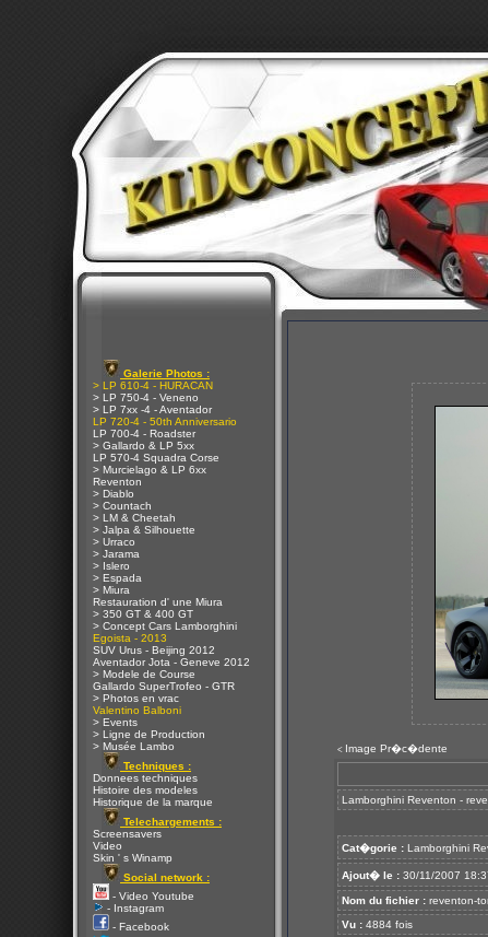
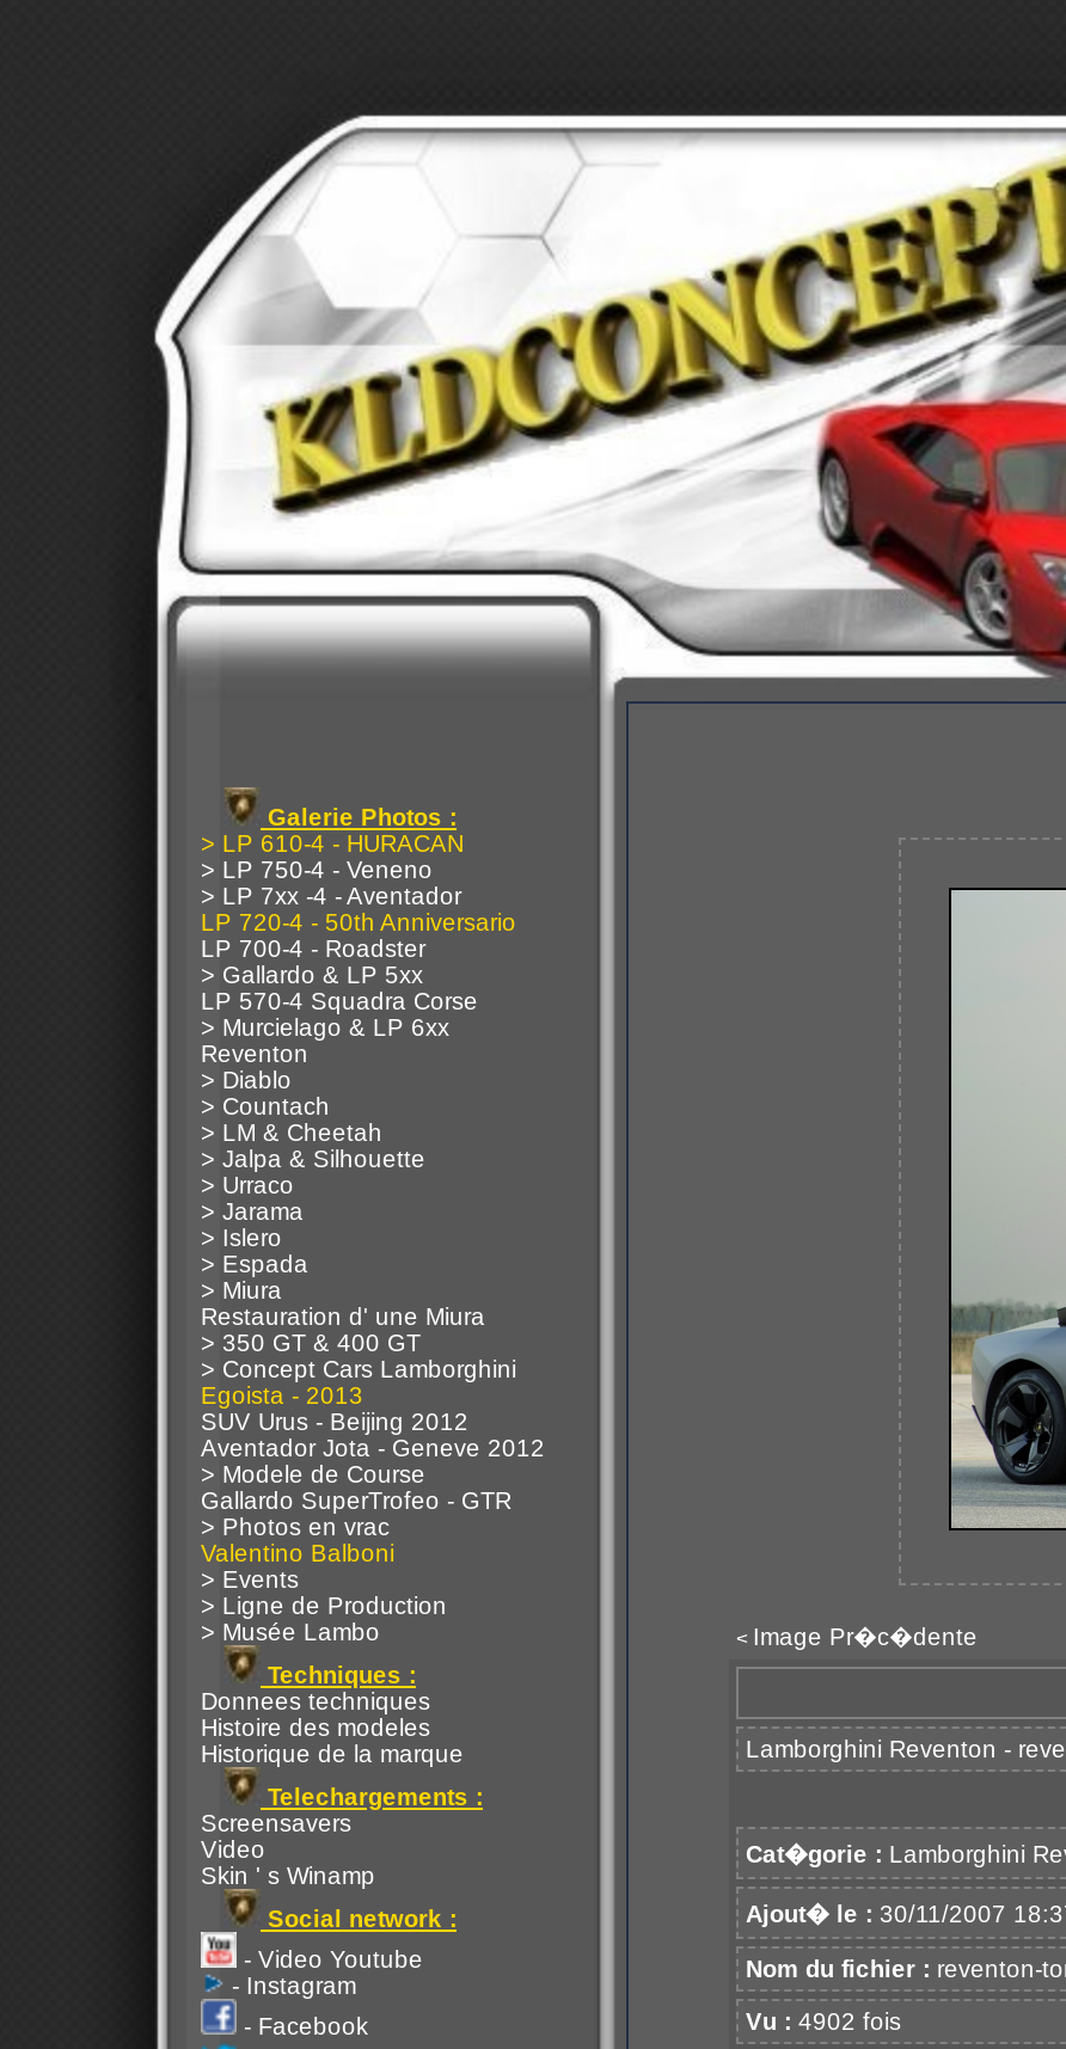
- Vu : 4884 fois
+ Vu : 4902 fois
